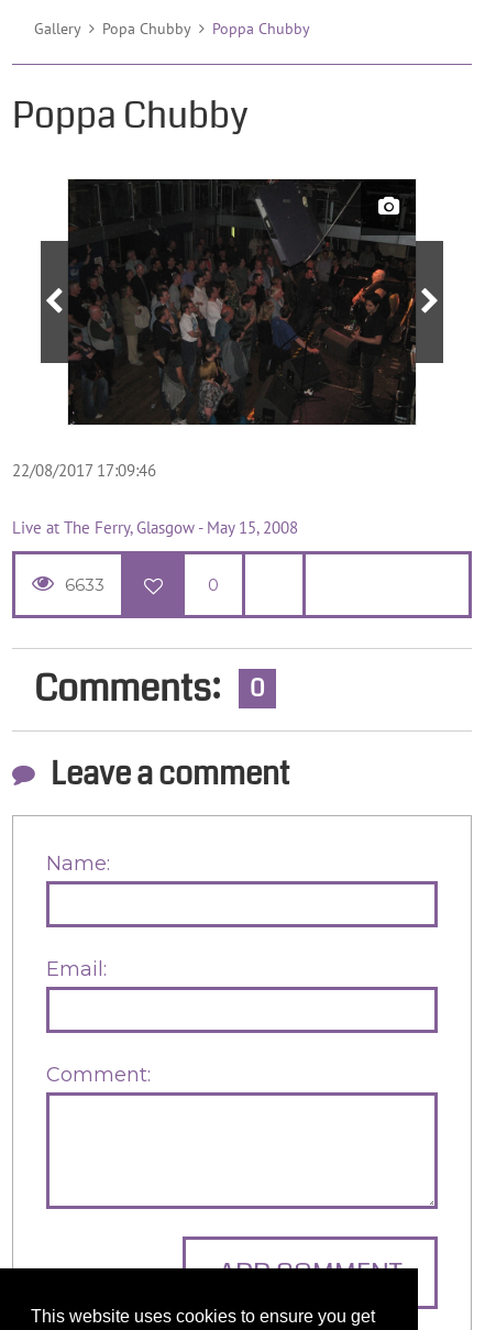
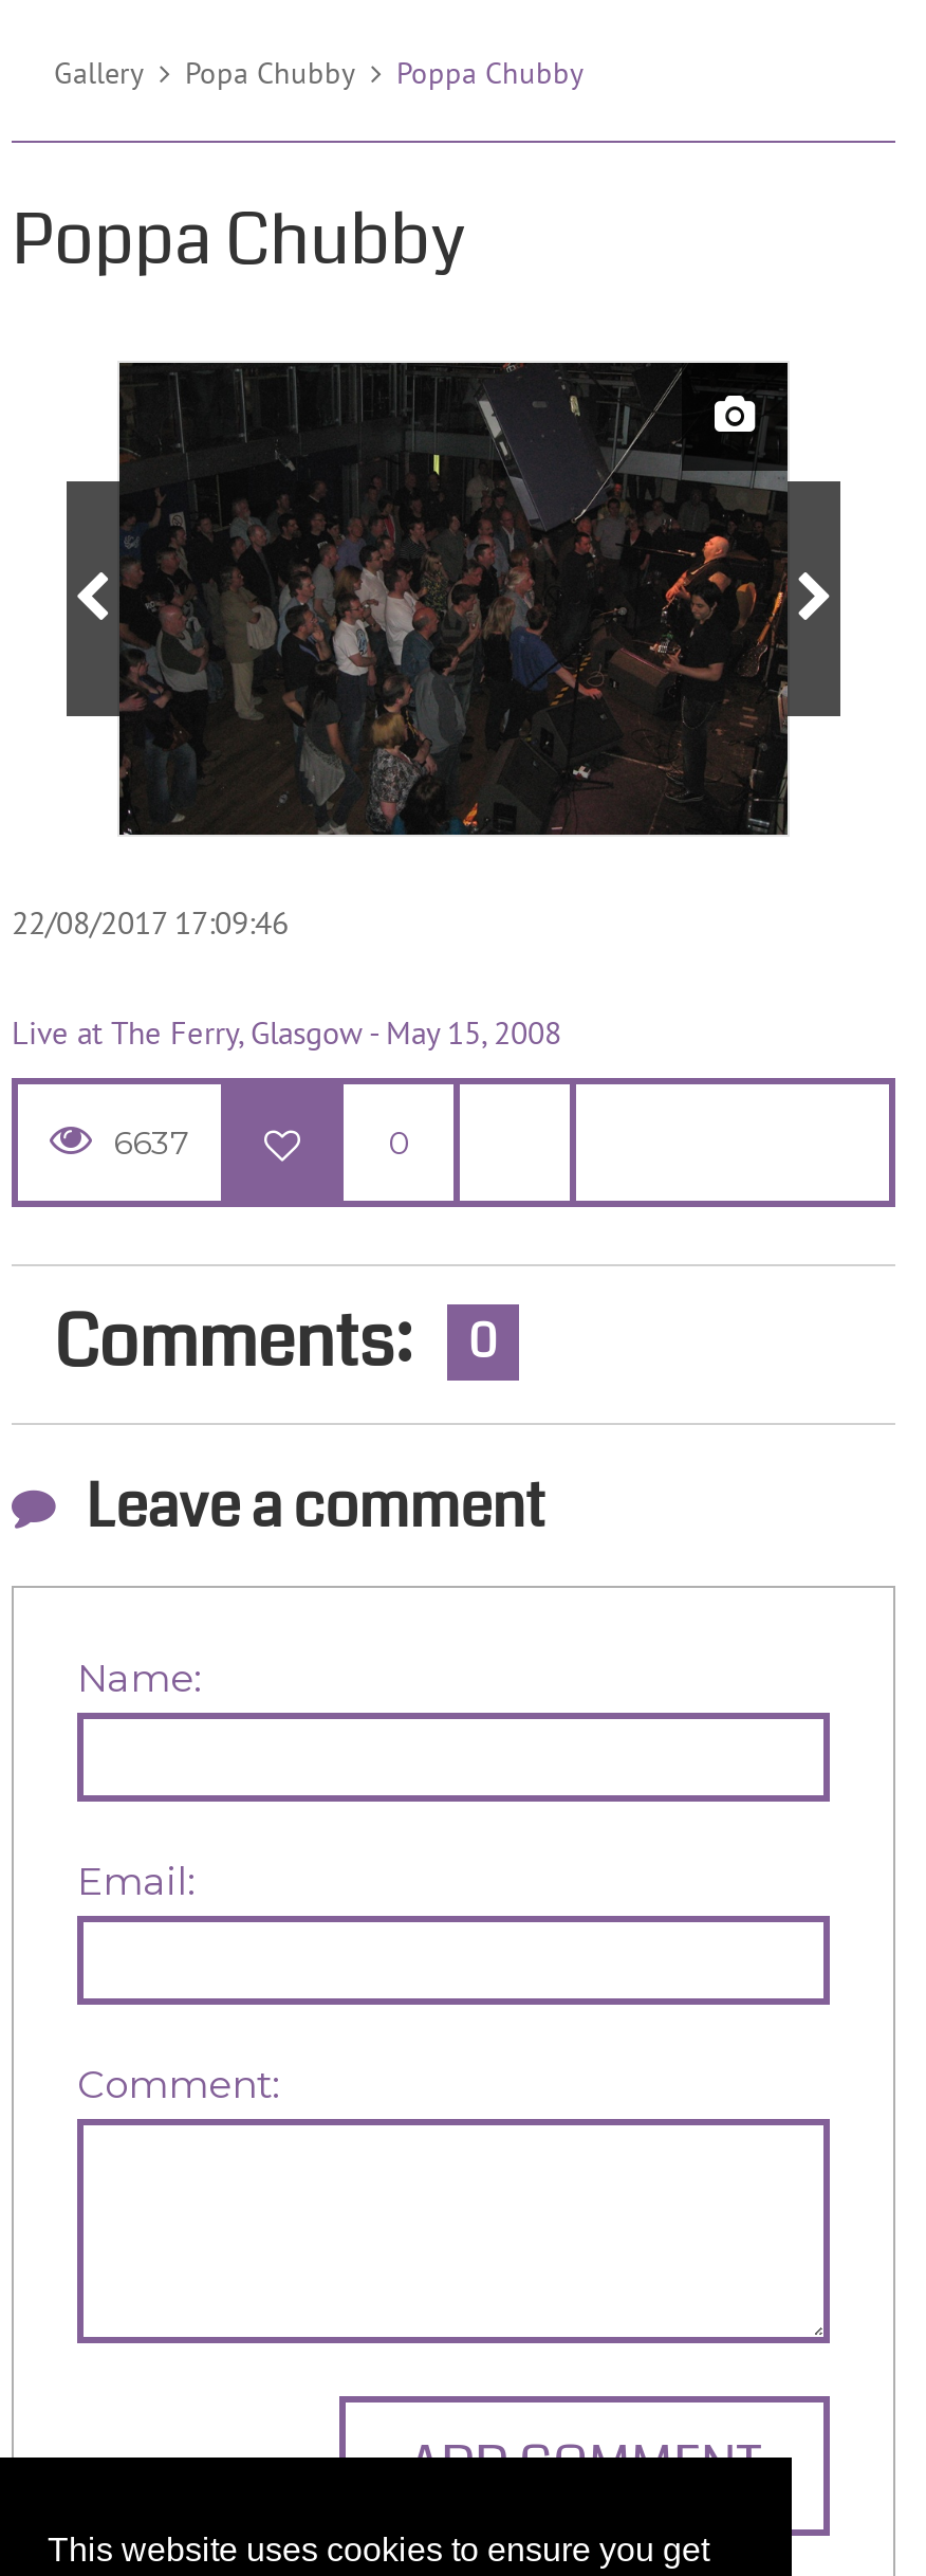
- 6633
+ 6637
